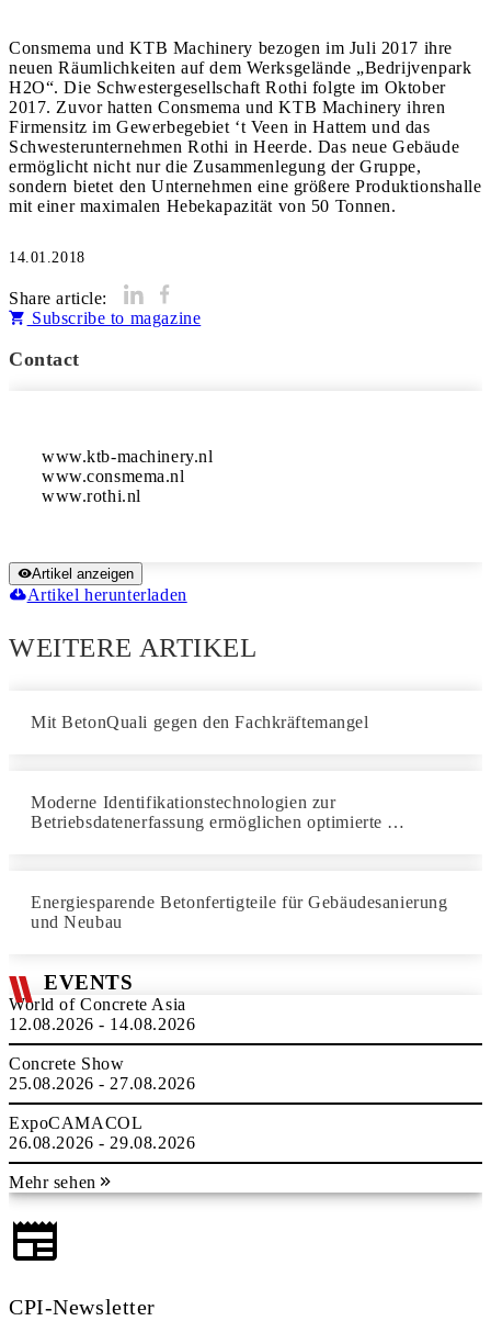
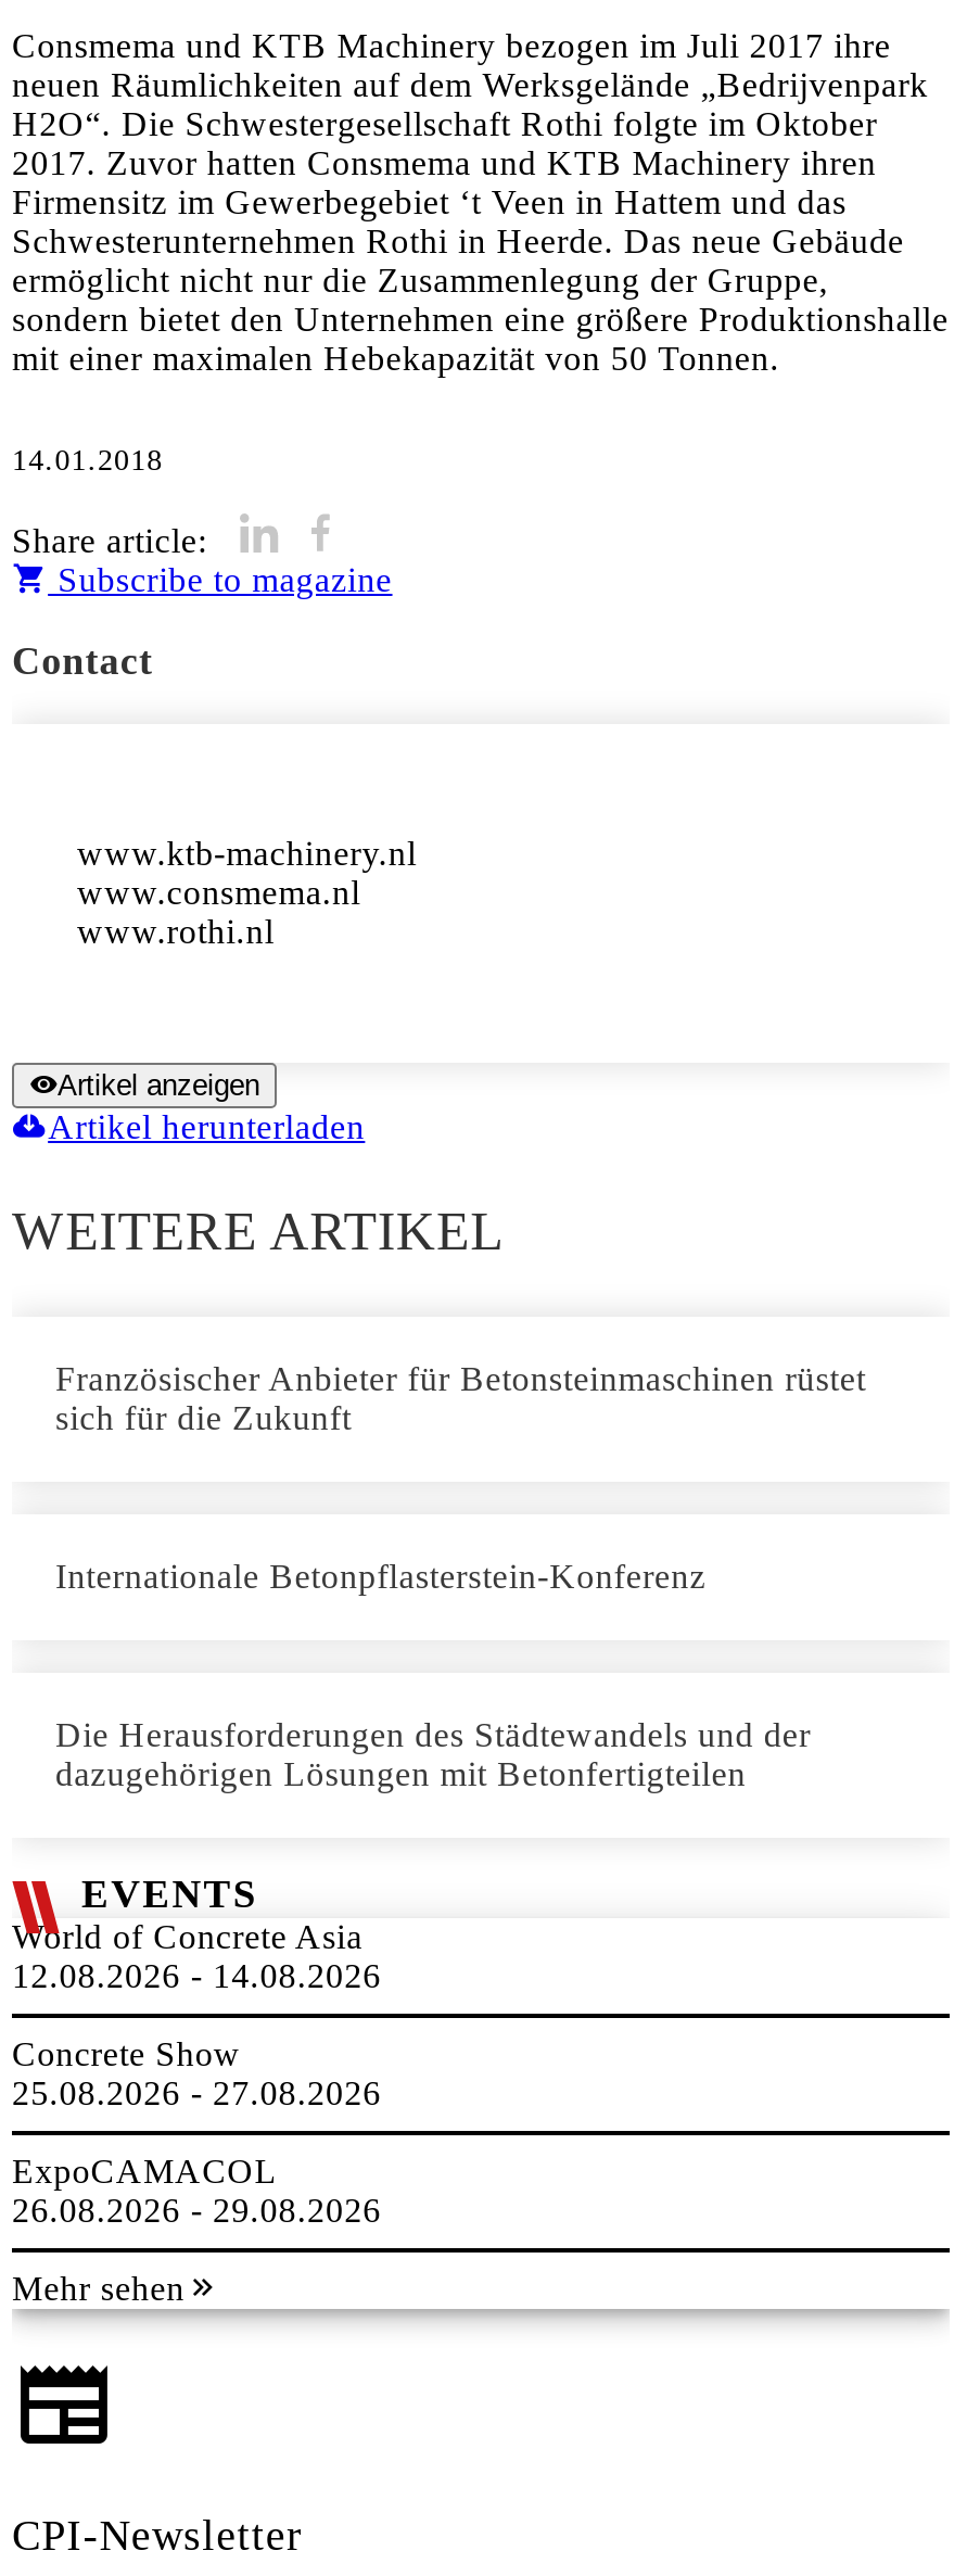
- Mit BetonQuali gegen den Fachkräftemangel
+ Französischer Anbieter für Betonsteinmaschinen rüstet
+ sich für die Zukunft

- Moderne Identifikationstechnologien zur
- Betriebsdatenerfassung ermöglichen optimierte …
+ Internationale Betonpflasterstein-Konferenz

- Energiesparende Betonfertigteile für Gebäudesanierung
- und Neubau
+ Die Herausforderungen des Städtewandels und der
+ dazugehörigen Lösungen mit Betonfertigteilen
